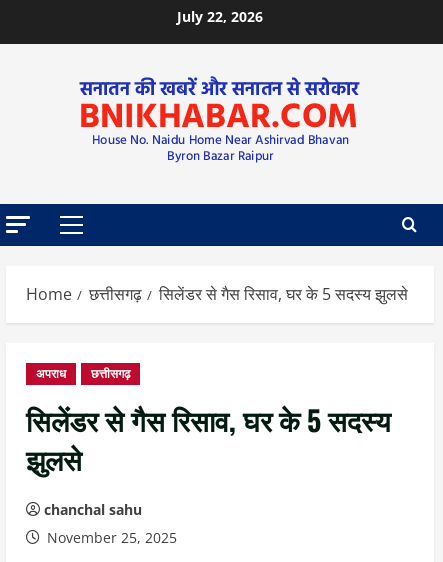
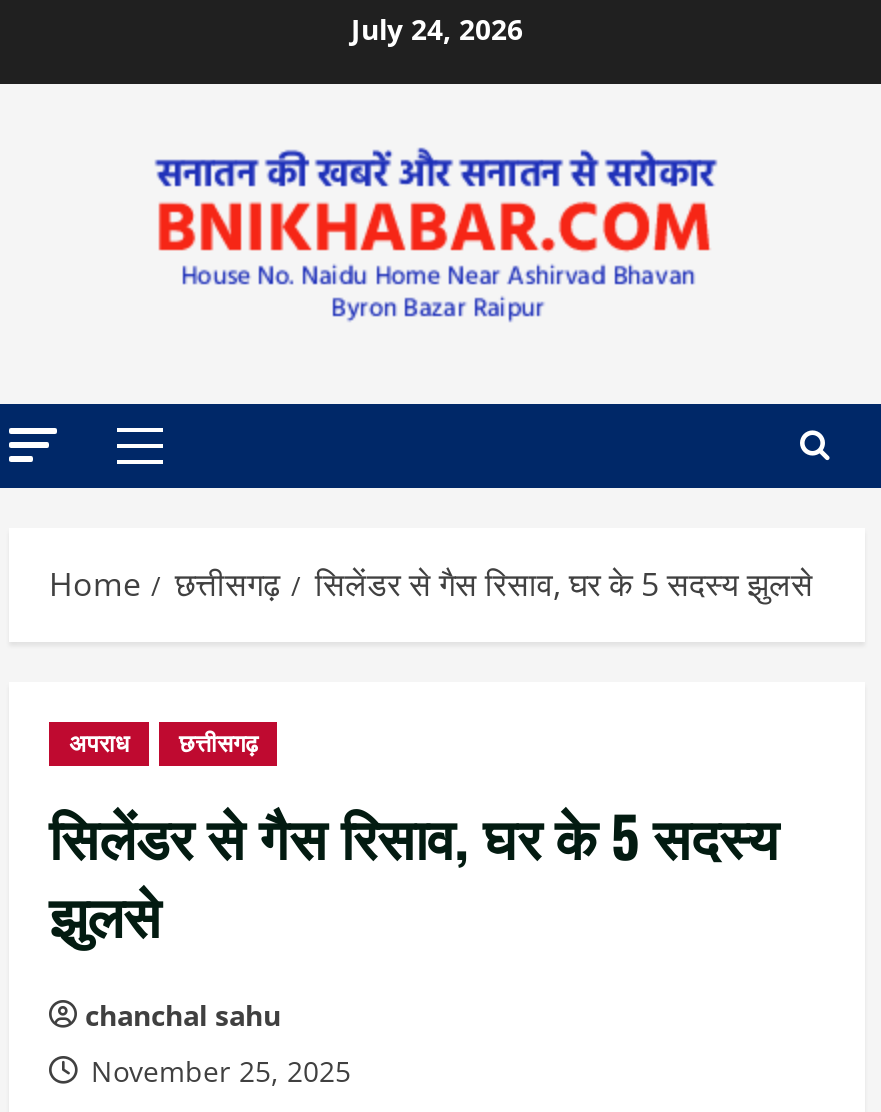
- July 22, 2026
+ July 24, 2026
